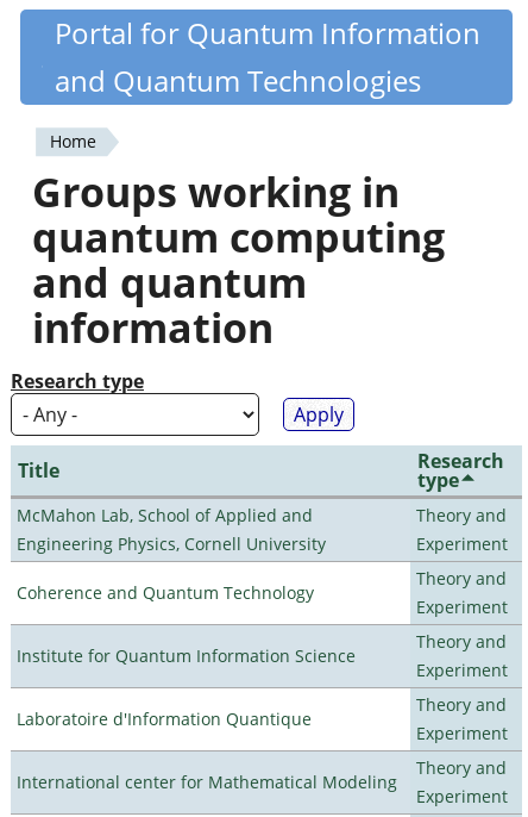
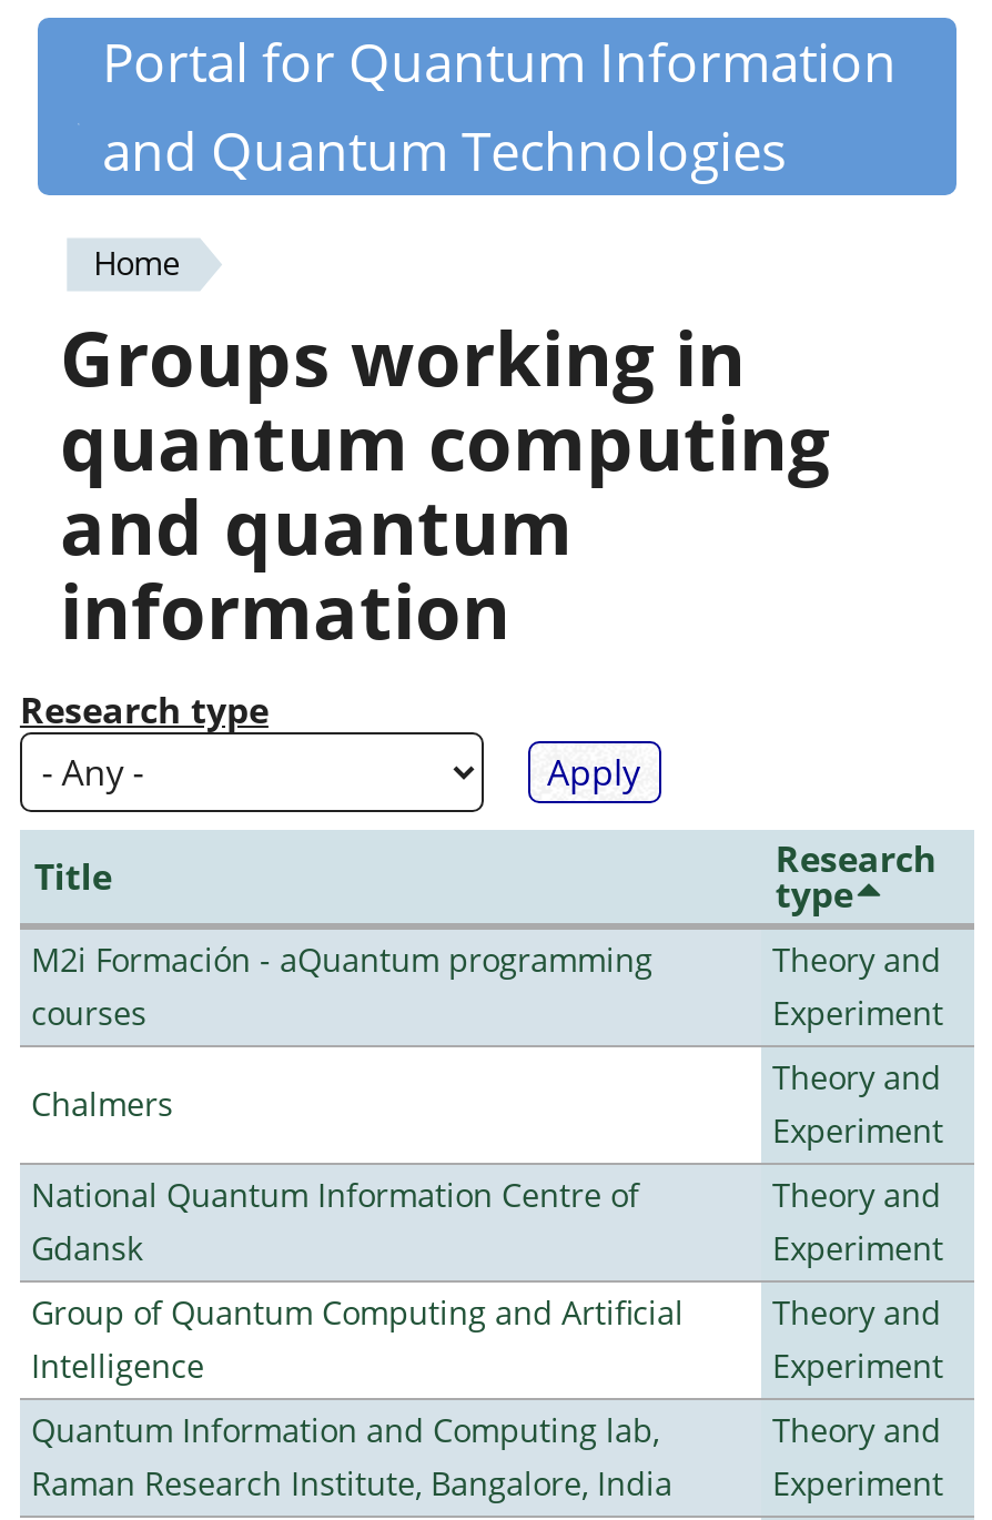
- McMahon Lab, School of Applied and
- Engineering Physics, Cornell University
+ M2i Formación - aQuantum programming
+ courses

- Coherence and Quantum Technology
+ Chalmers

- Institute for Quantum Information Science
+ National Quantum Information Centre of
+ Gdansk

- Laboratoire d'Information Quantique
+ Group of Quantum Computing and Artificial
+ Intelligence

- International center for Mathematical Modeling
+ Quantum Information and Computing lab,
+ Raman Research Institute, Bangalore, India
